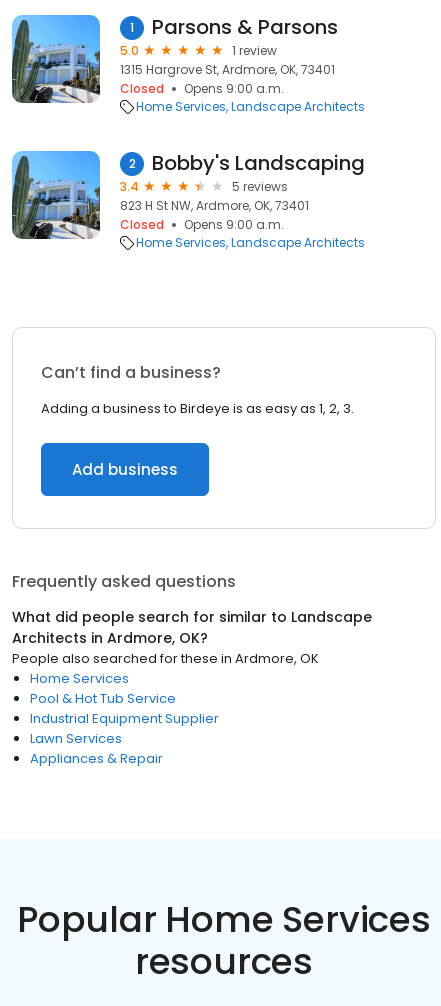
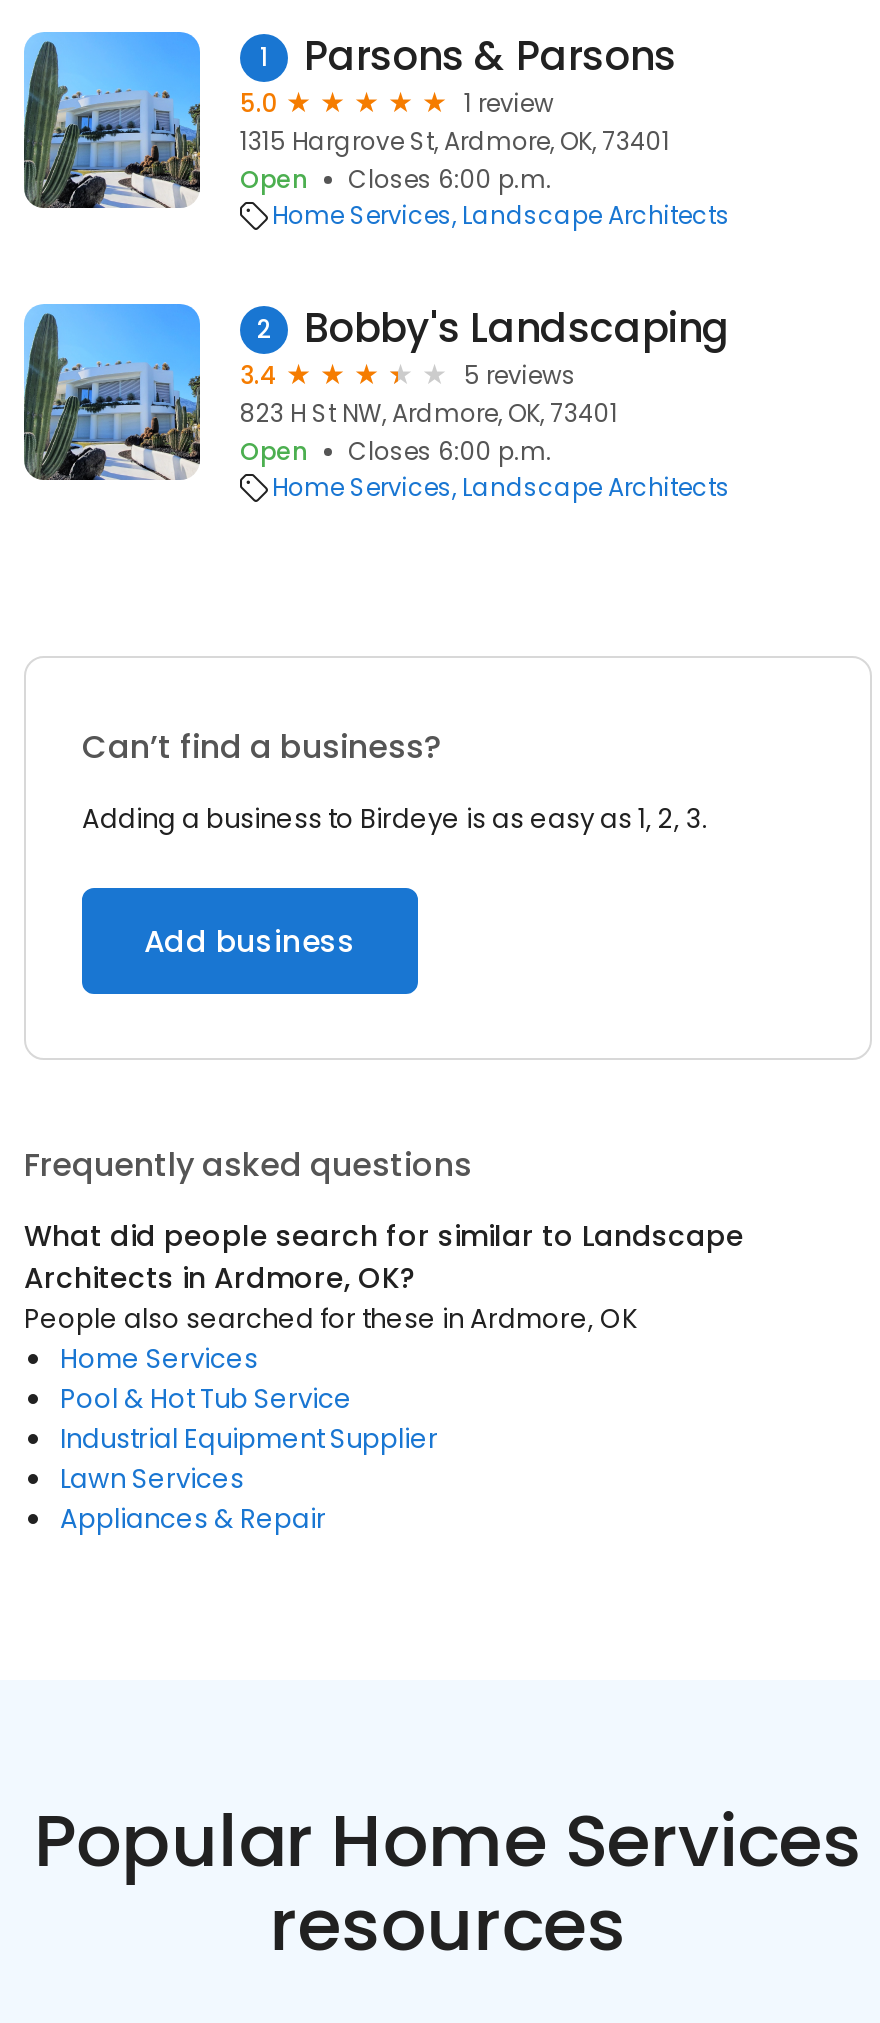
- Closed
- Opens 9:00 a.m.
+ Open
+ Closes 6:00 p.m.

- Closed
- Opens 9:00 a.m.
+ Open
+ Closes 6:00 p.m.
